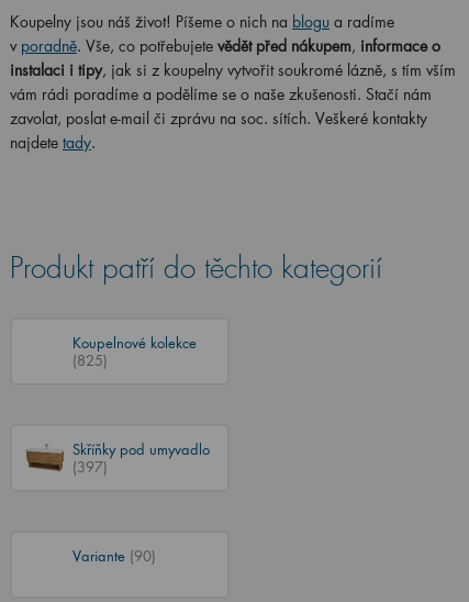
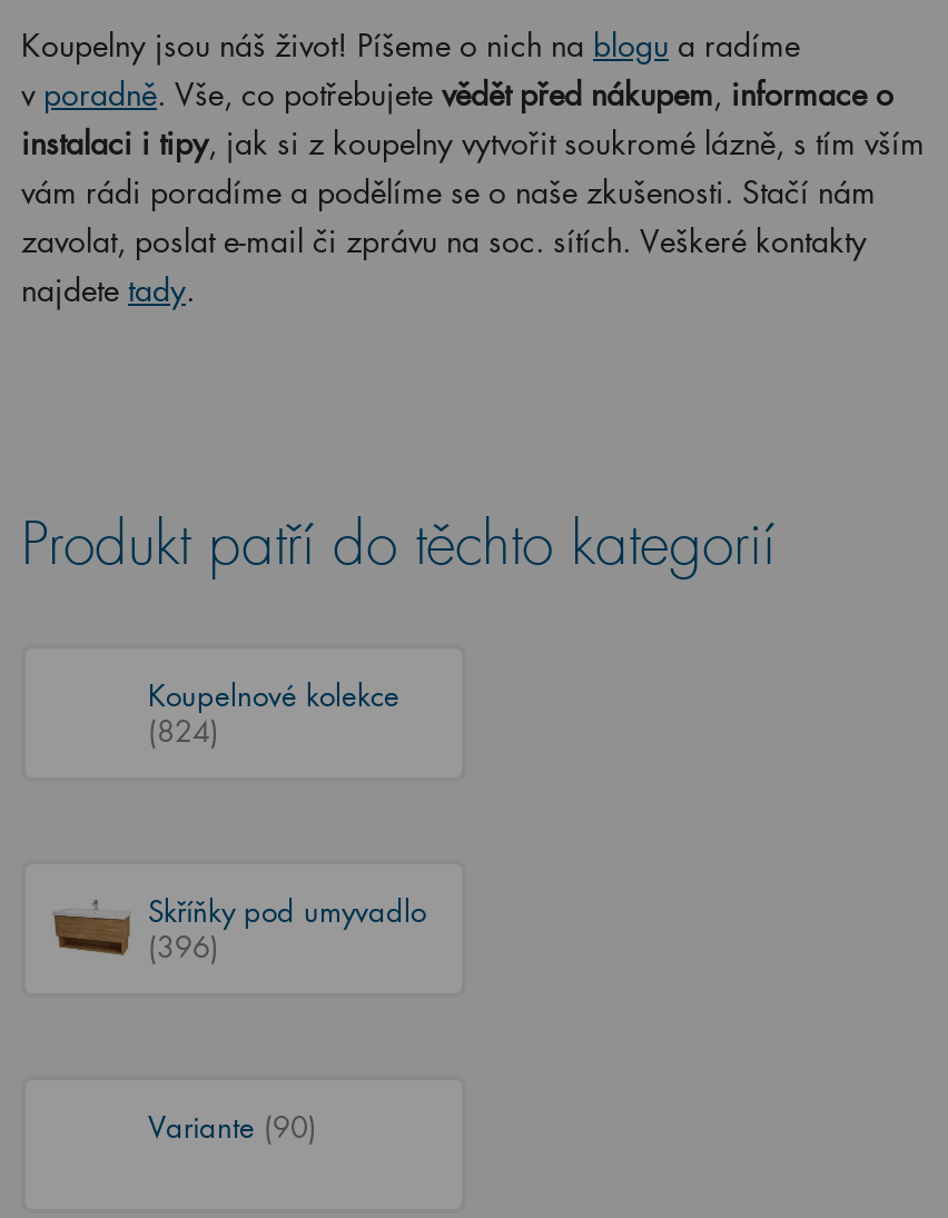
- (825)
+ (824)

- (397)
+ (396)
